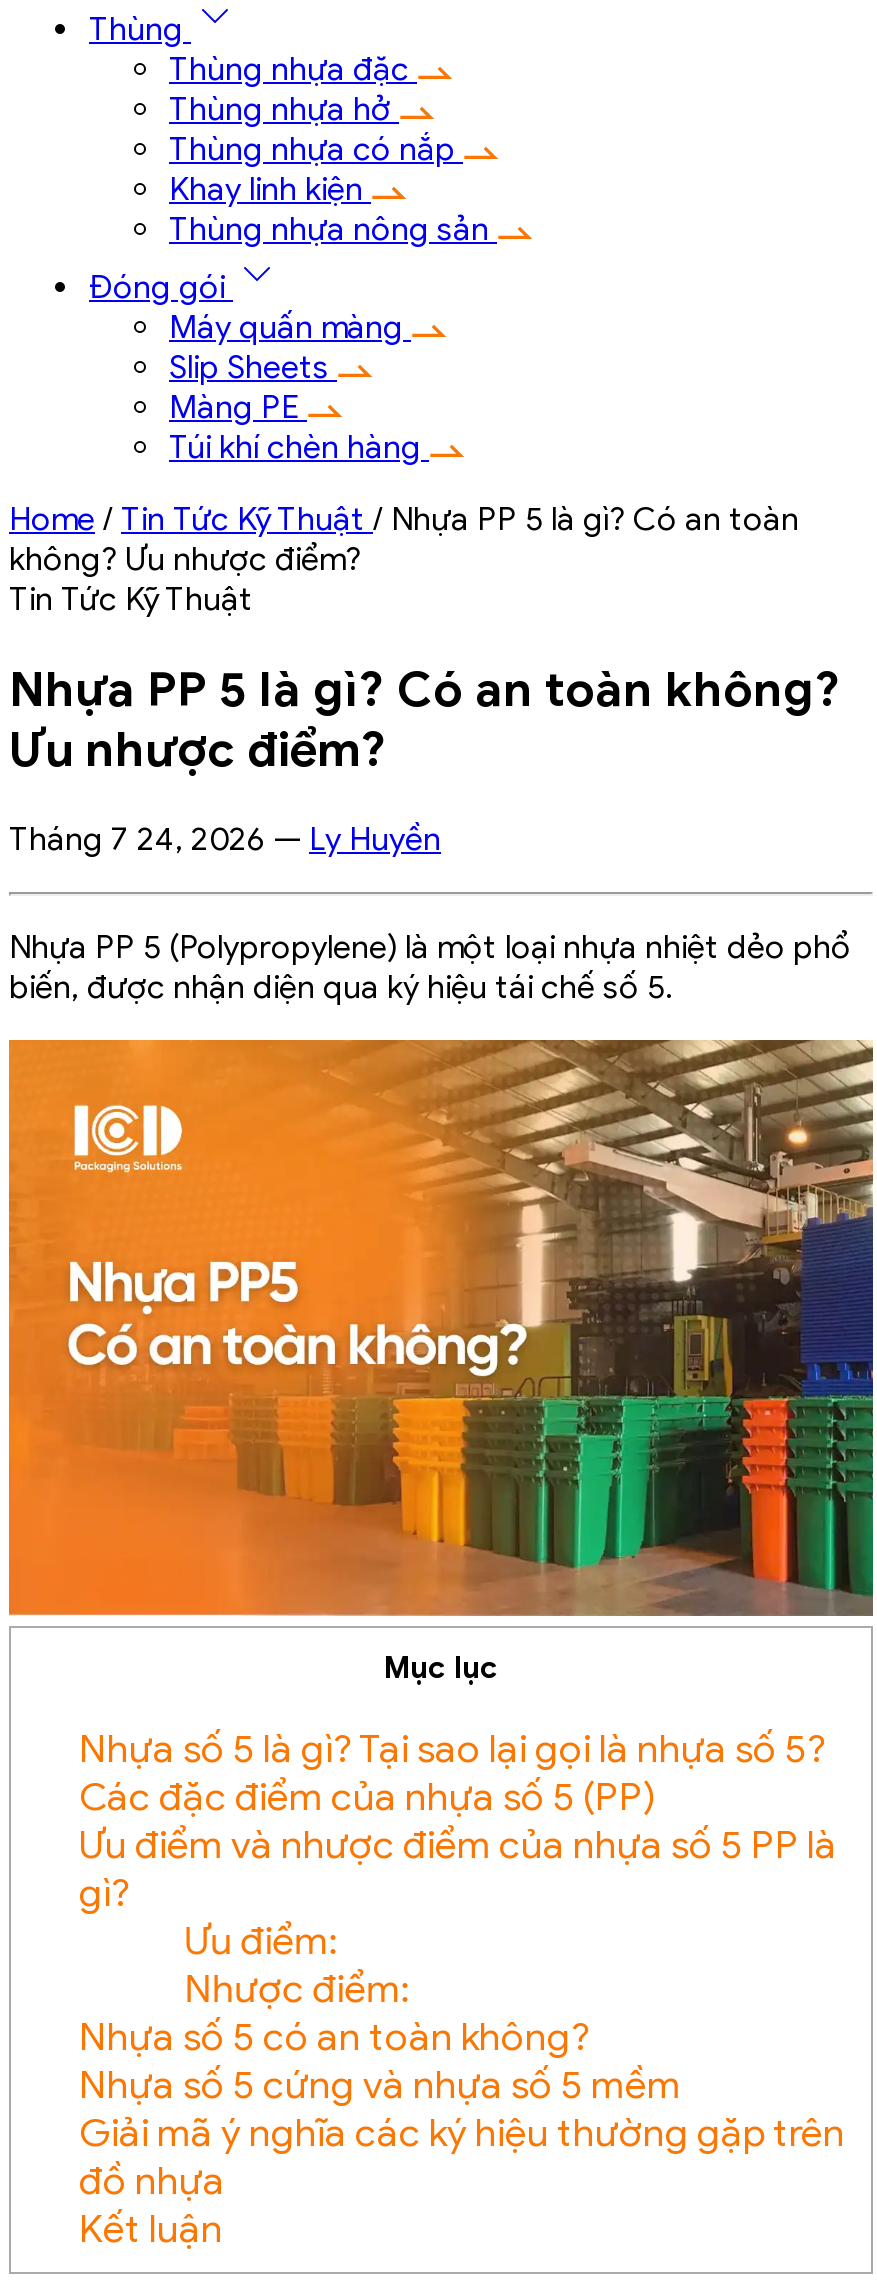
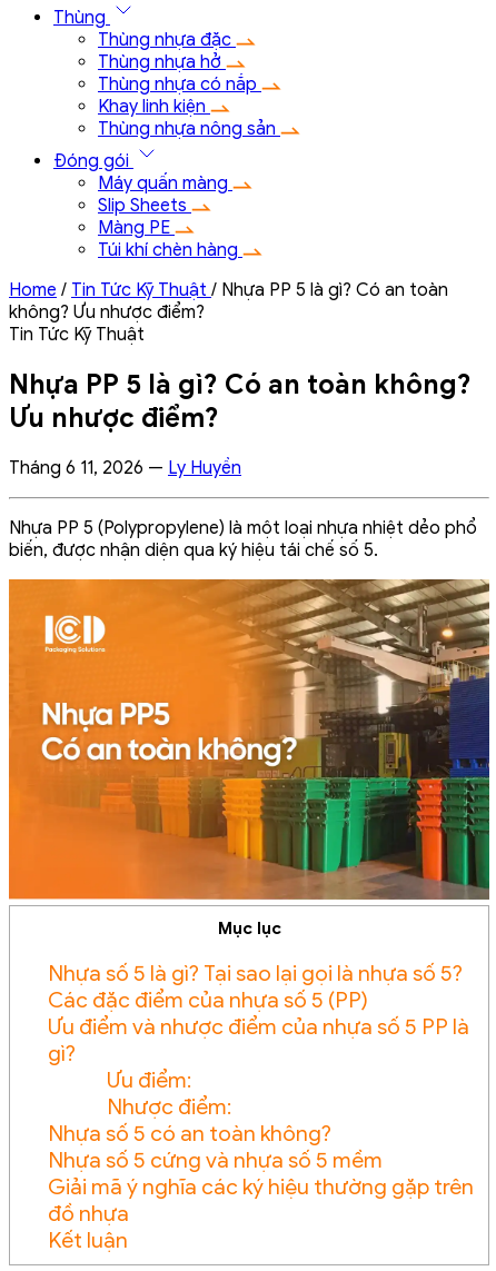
- Tháng 7 24, 2026 — Ly Huyền
+ Tháng 6 11, 2026 — Ly Huyền
